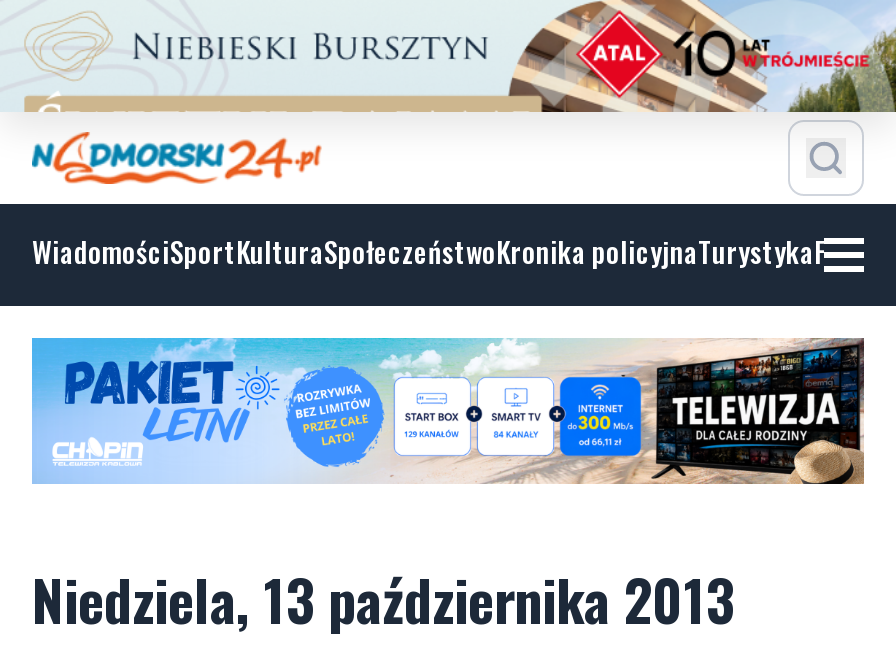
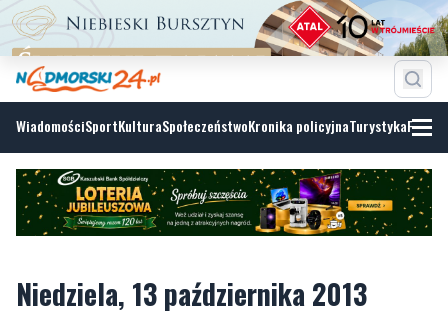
- [image]
+ [image]
